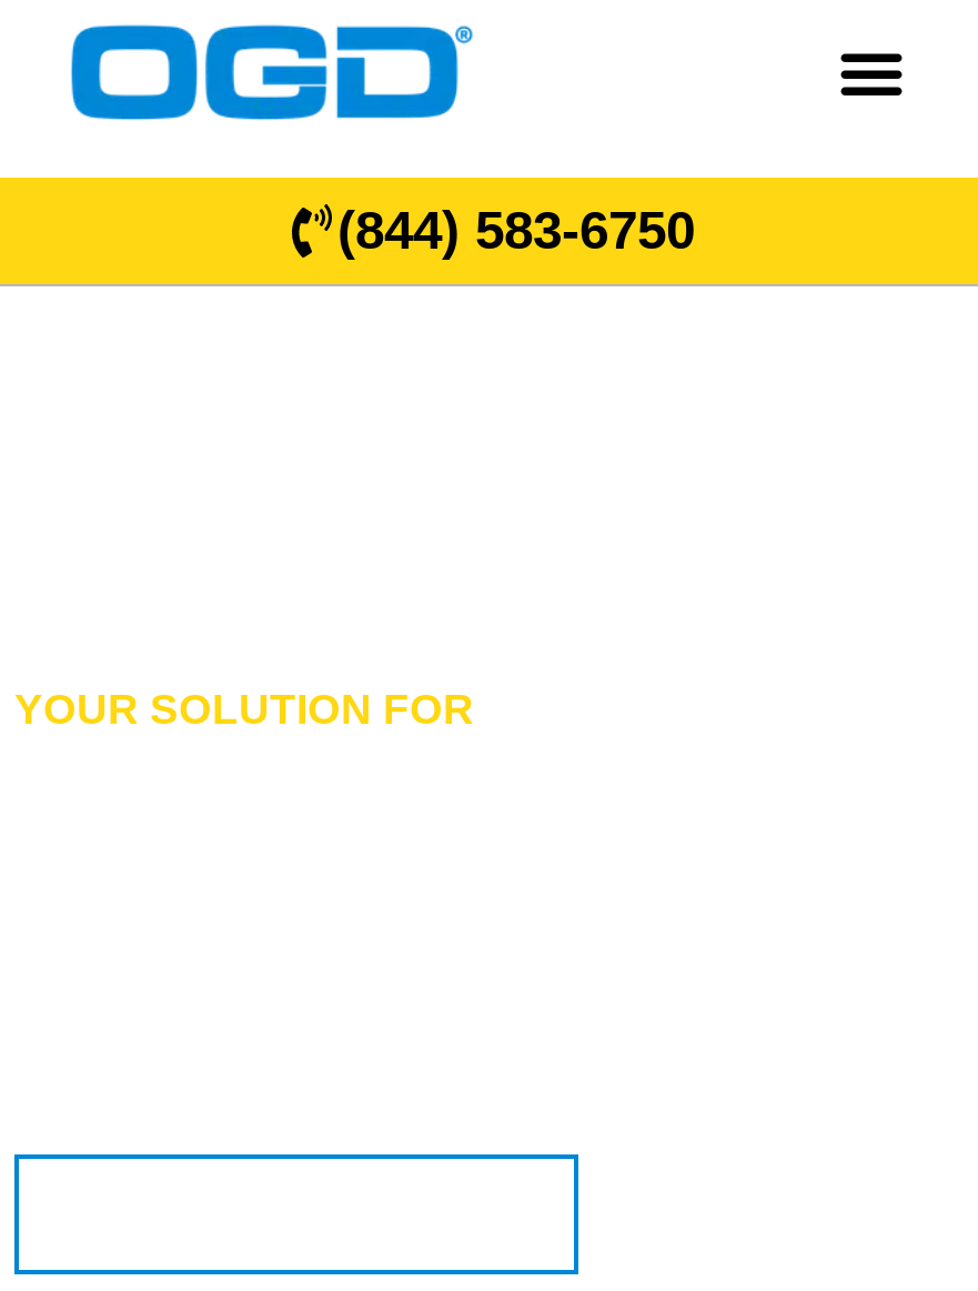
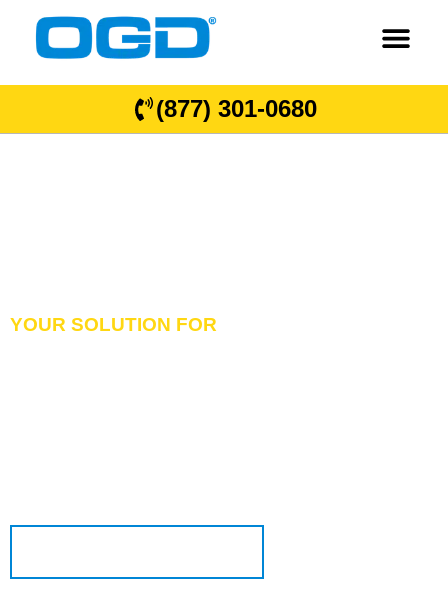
- (844) 583-6750
+ (877) 301-0680
